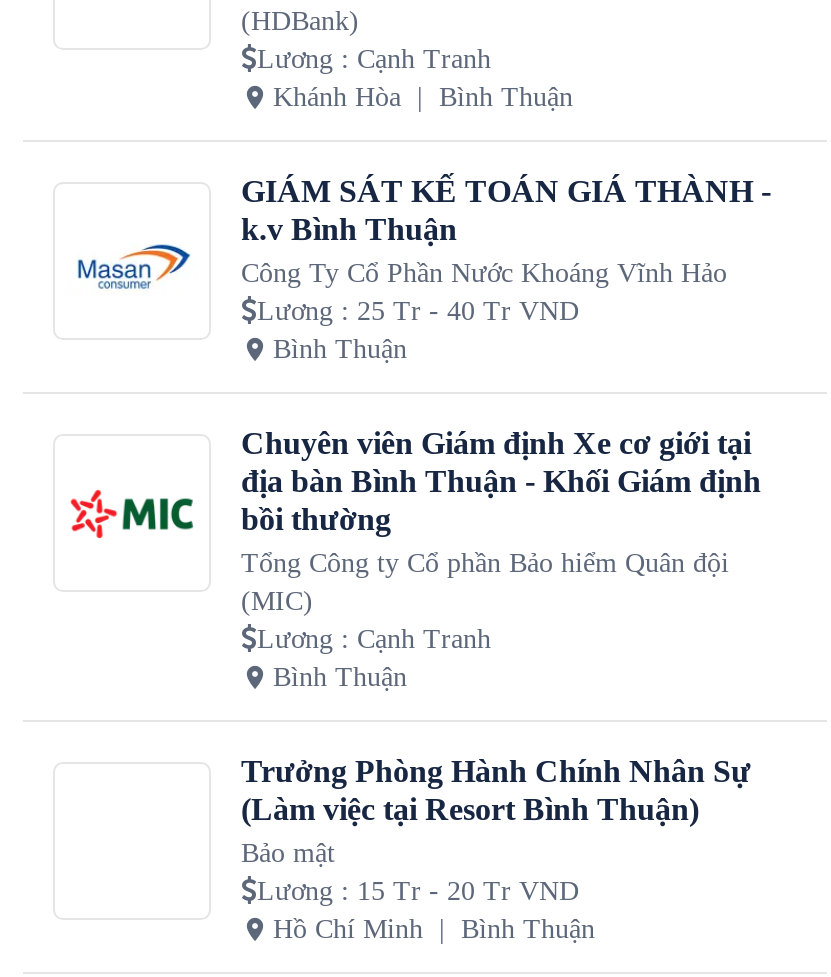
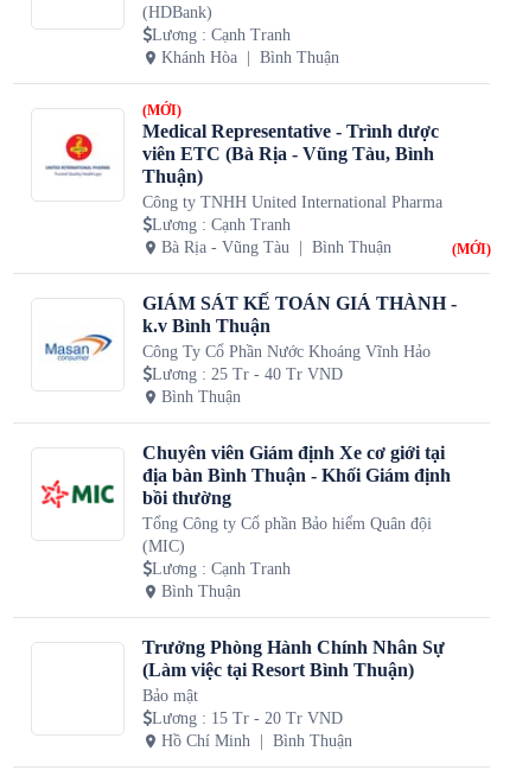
+ [image]
+ (MỚI)
+ Medical Representative - Trình dược
+ viên ETC (Bà Rịa - Vũng Tàu, Bình
+ Thuận)
+ Công ty TNHH United International Pharma
+ Lương: Cạnh Tranh
+ Bà Rịa - Vũng Tàu
+ Bình Thuận
+ (MỚI)
